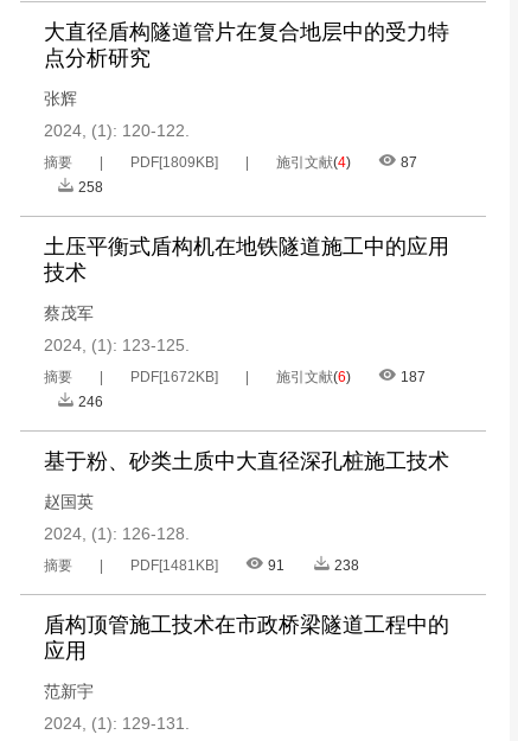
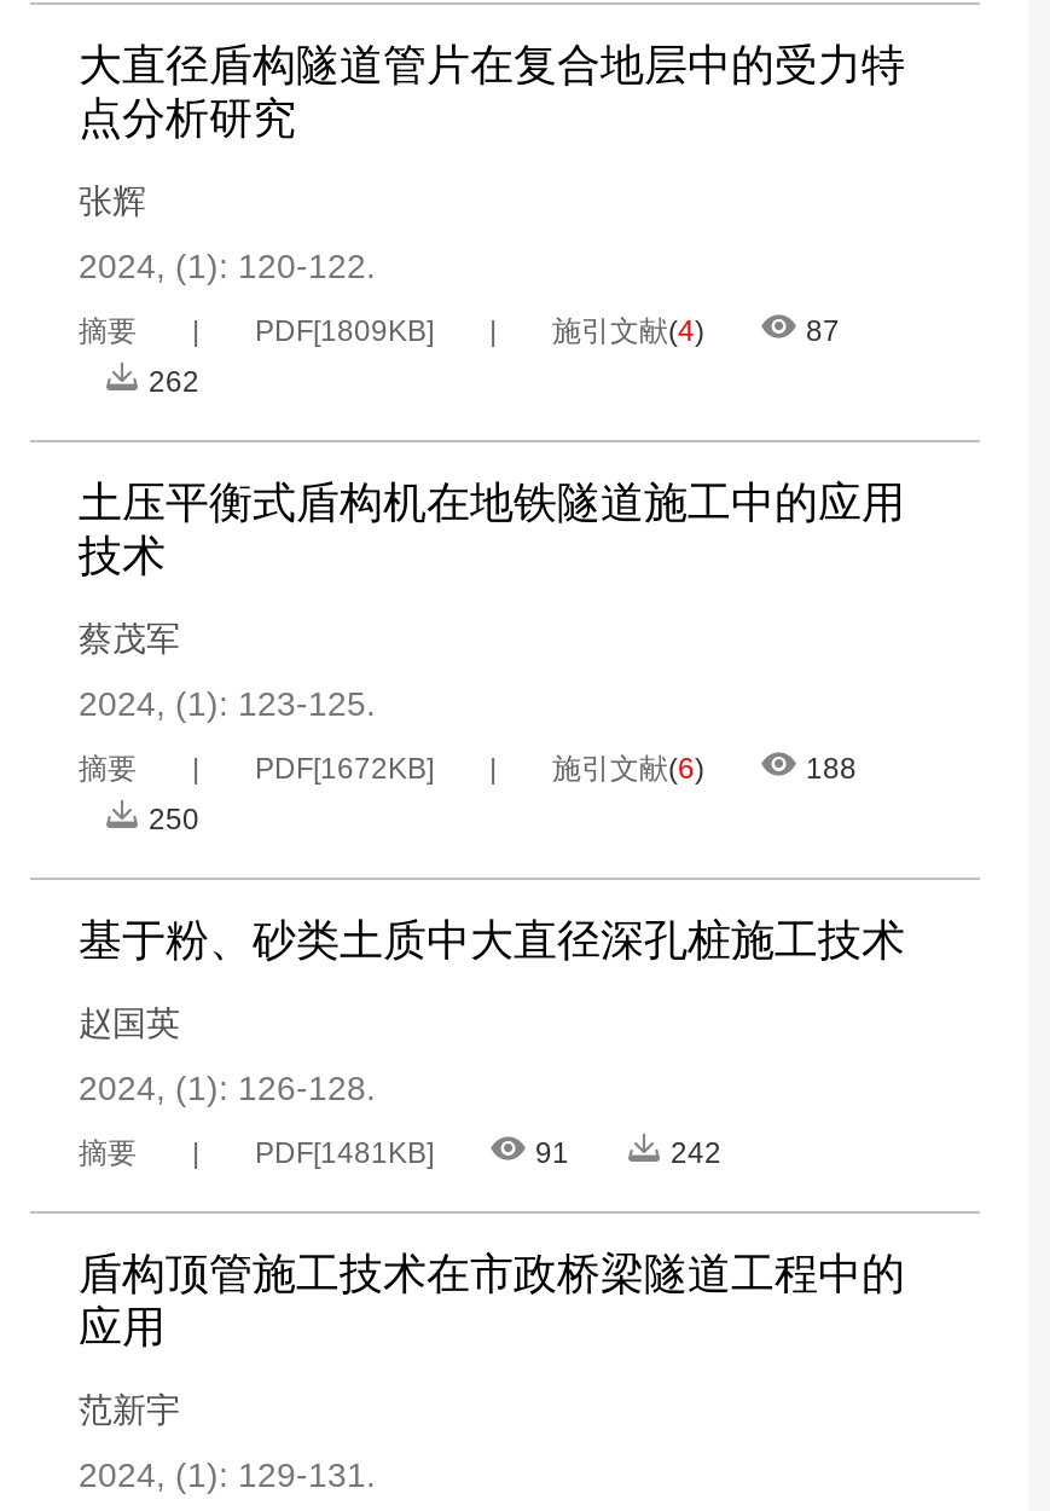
- 258
+ 262

- 187
+ 188

- 246
+ 250

- 238
+ 242
